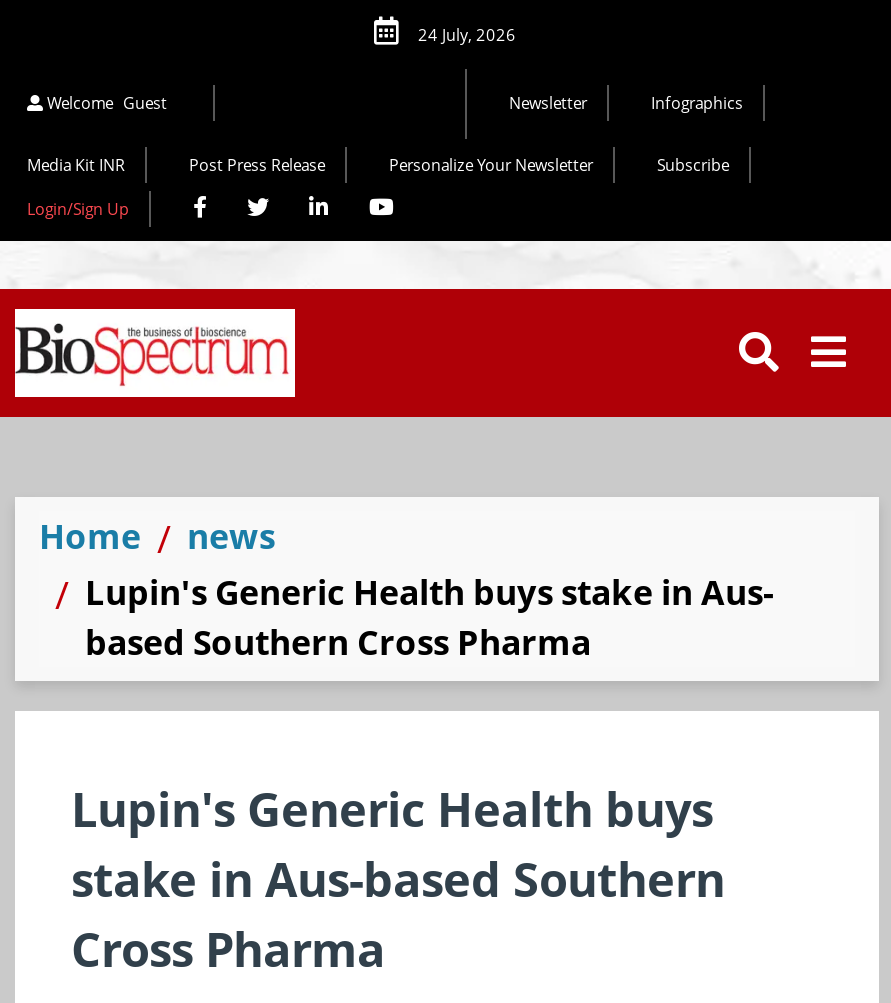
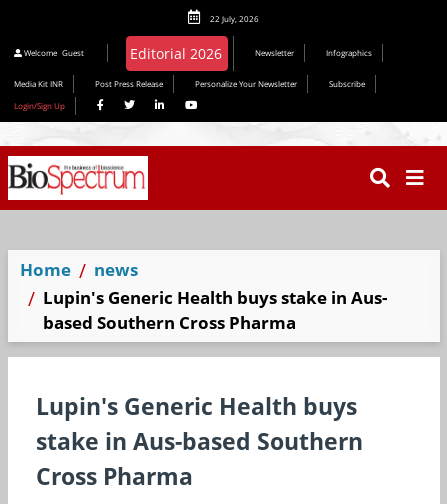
+ [image]

- 24 July, 2026
+ 22 July, 2026
